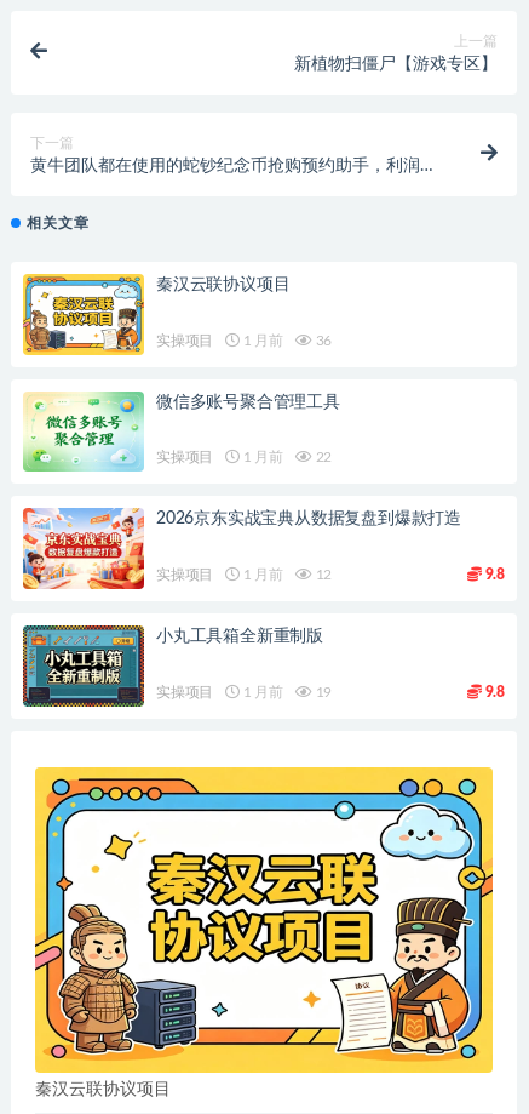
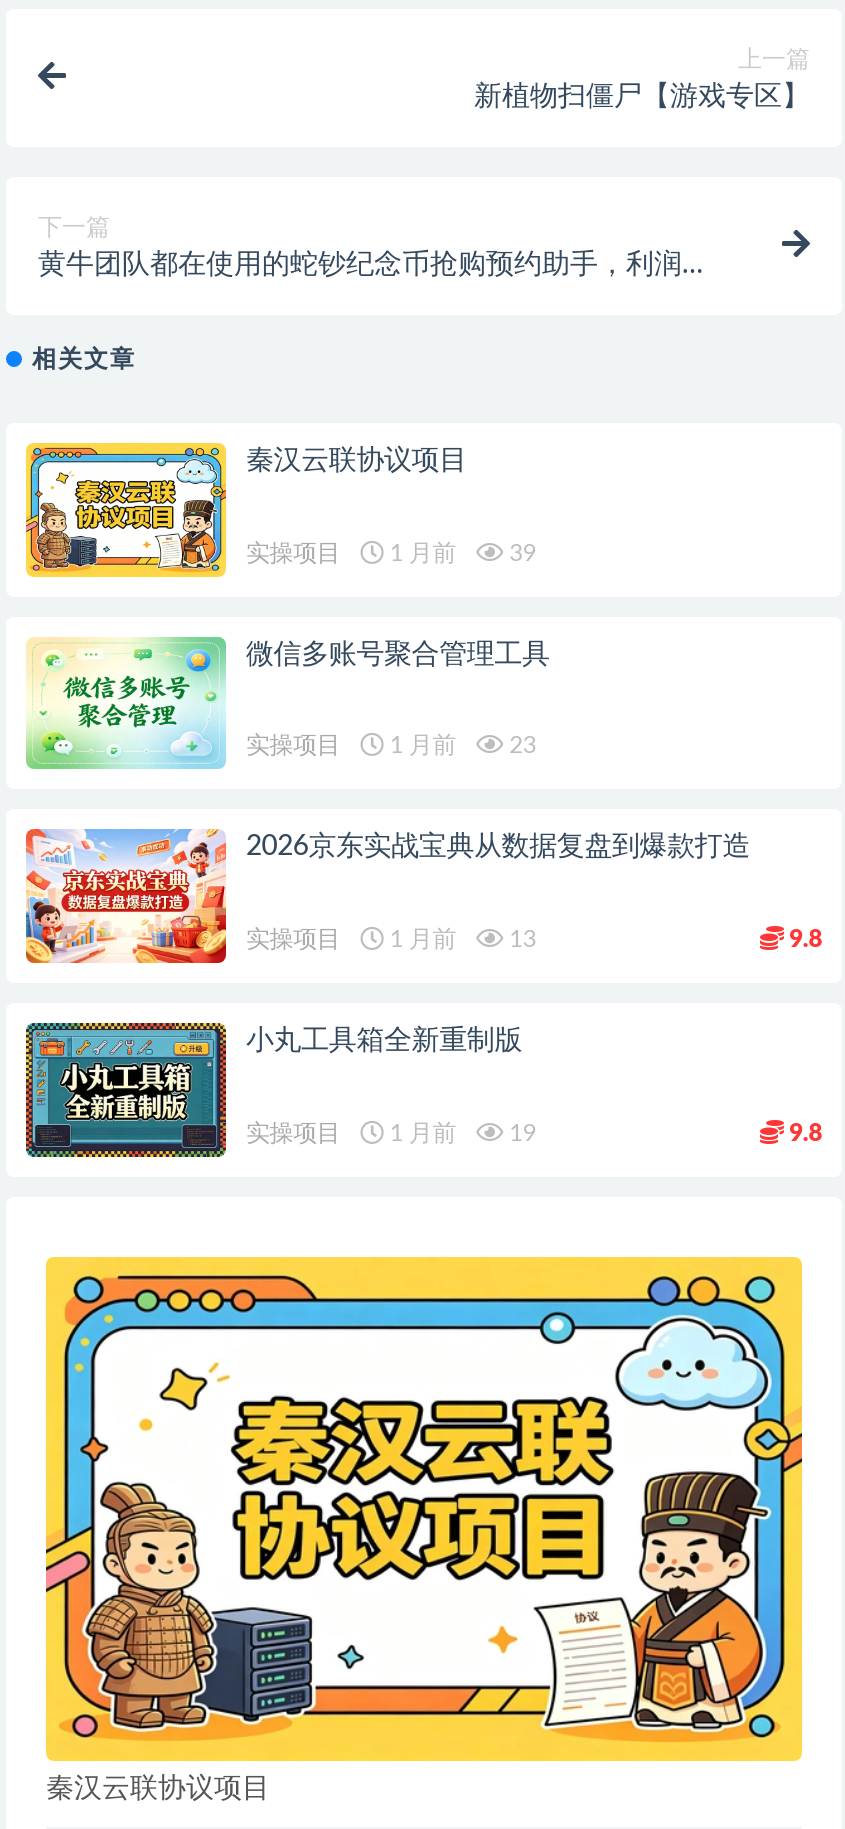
- 实操项目 1 月前 36
+ 实操项目 1 月前 39

- 实操项目 1 月前 22
+ 实操项目 1 月前 23

- 实操项目 1 月前 12
+ 实操项目 1 月前 13
